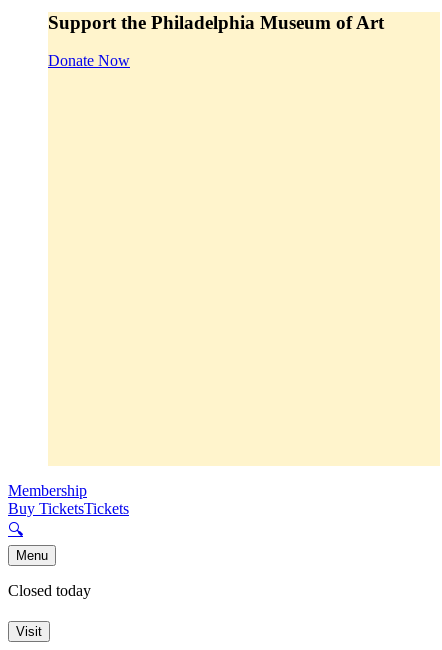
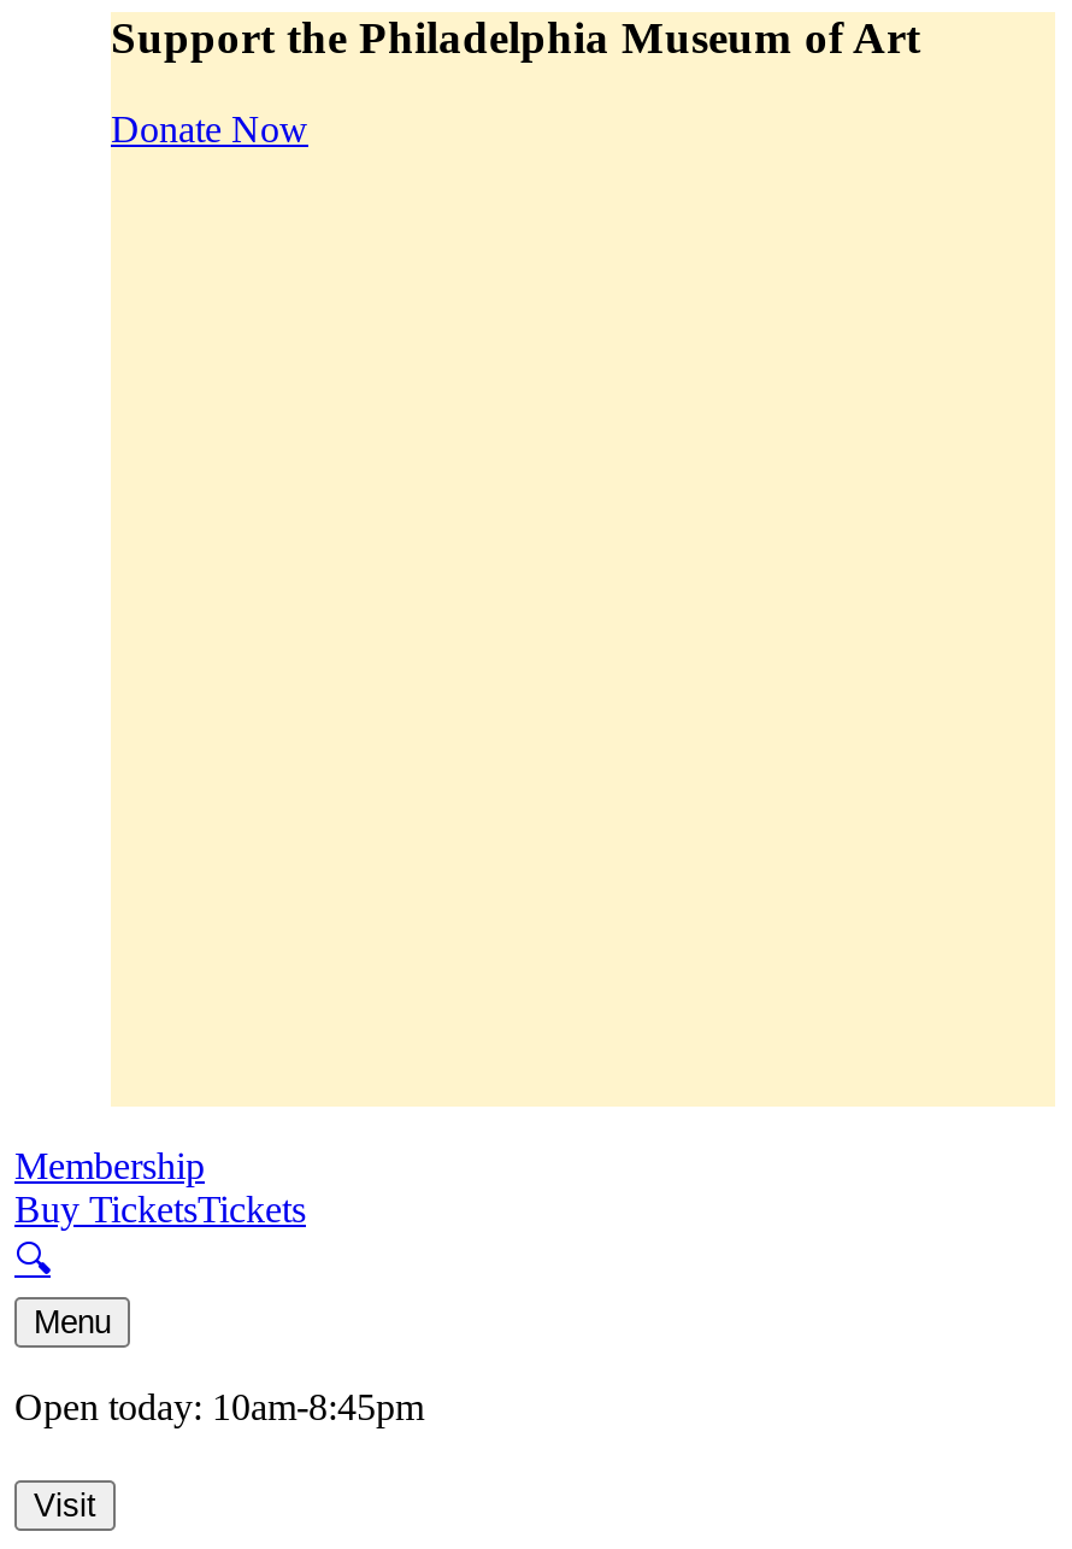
- Closed today
+ Open today: 10am-8:45pm
